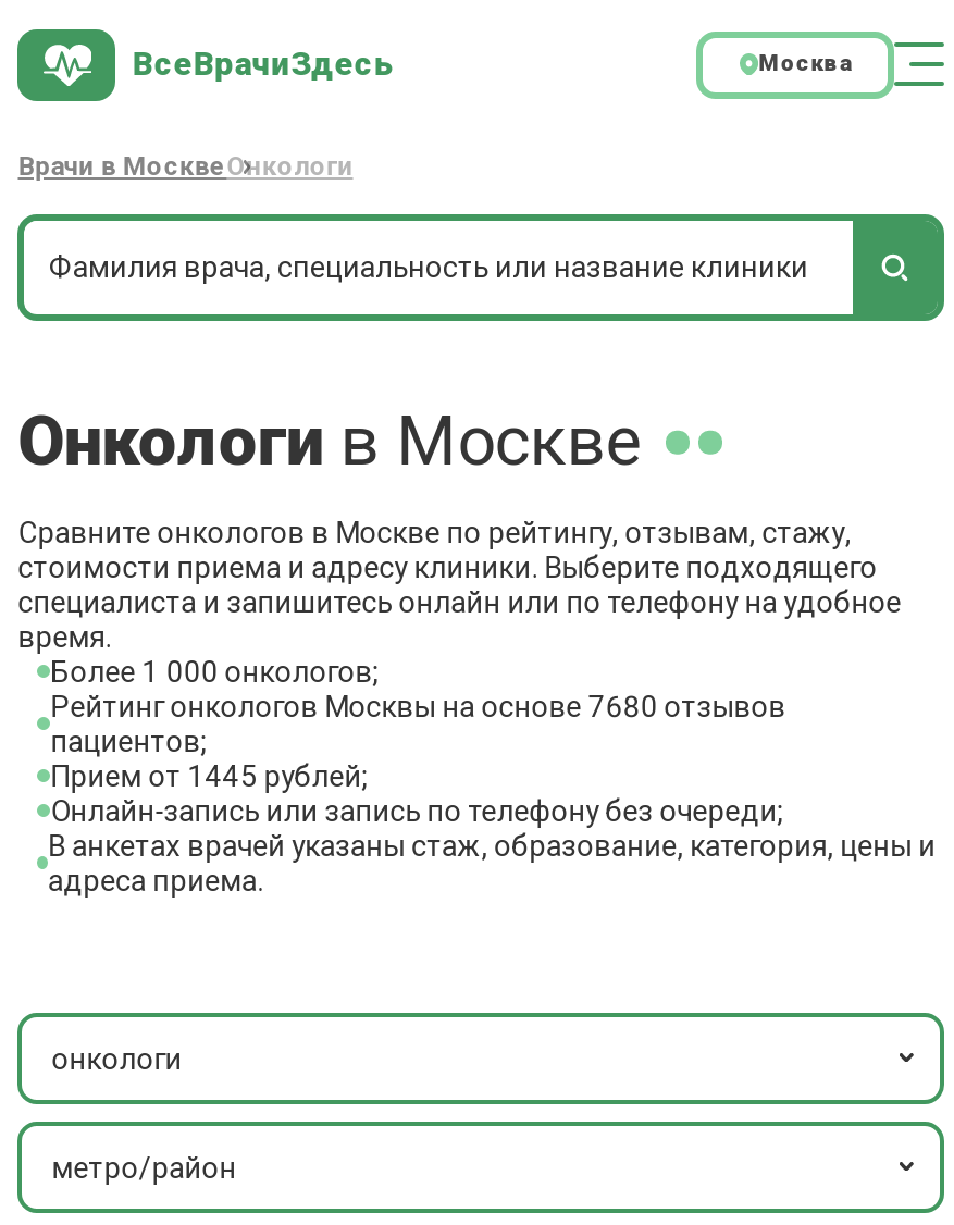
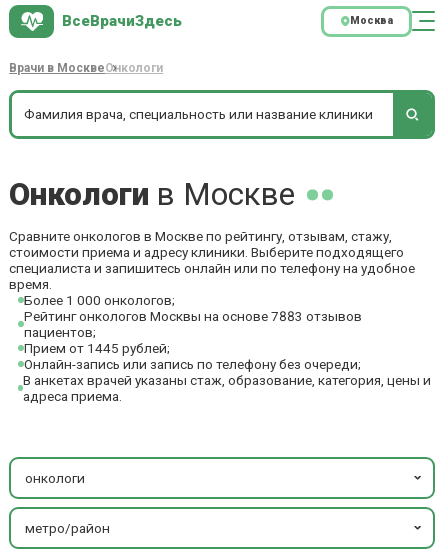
- Рейтинг онкологов Москвы на основе 7680 отзывов
+ Рейтинг онкологов Москвы на основе 7883 отзывов
